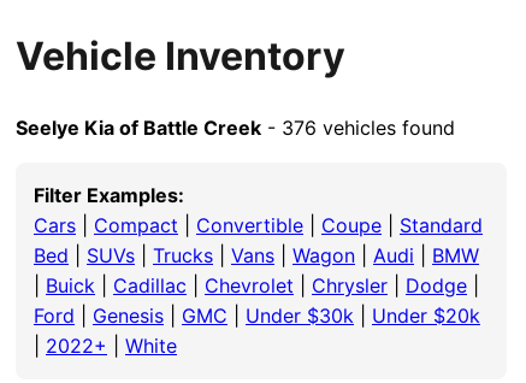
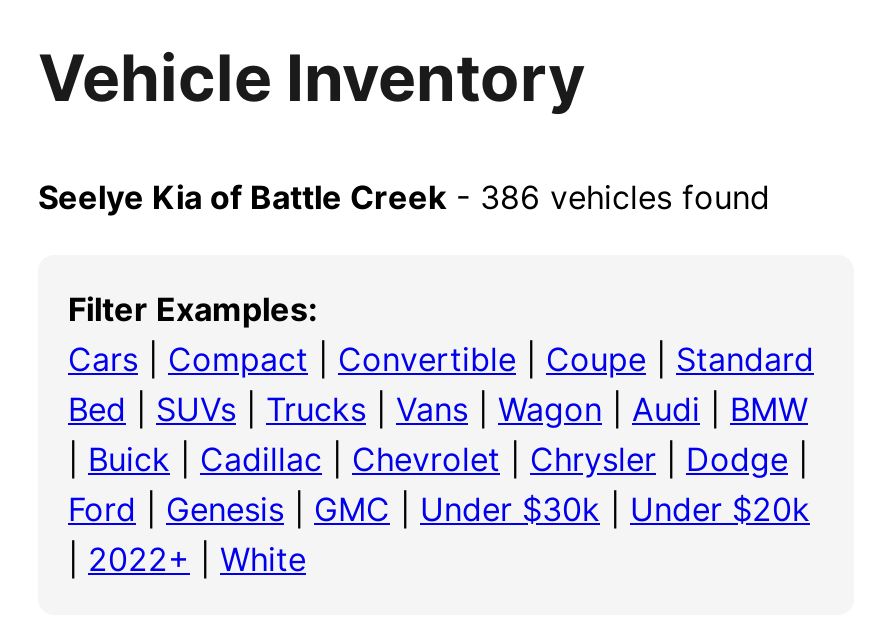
- Seelye Kia of Battle Creek - 376 vehicles found
+ Seelye Kia of Battle Creek - 386 vehicles found
